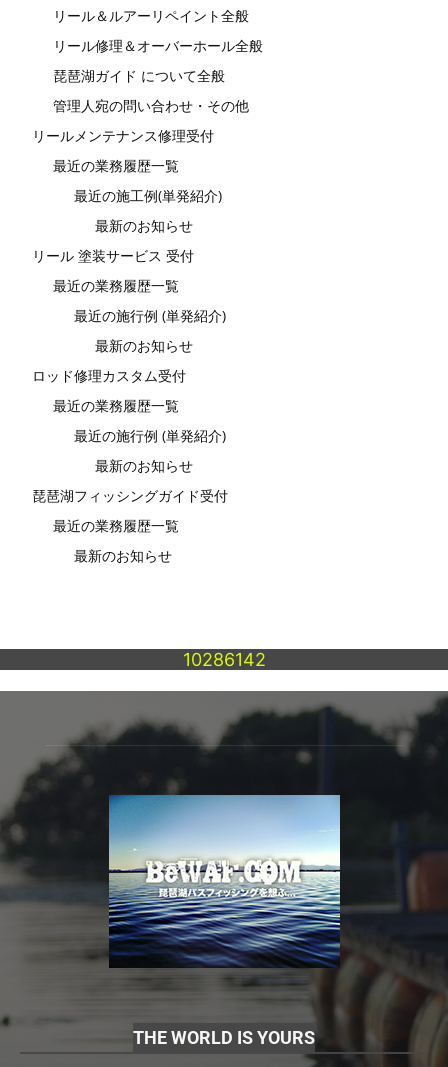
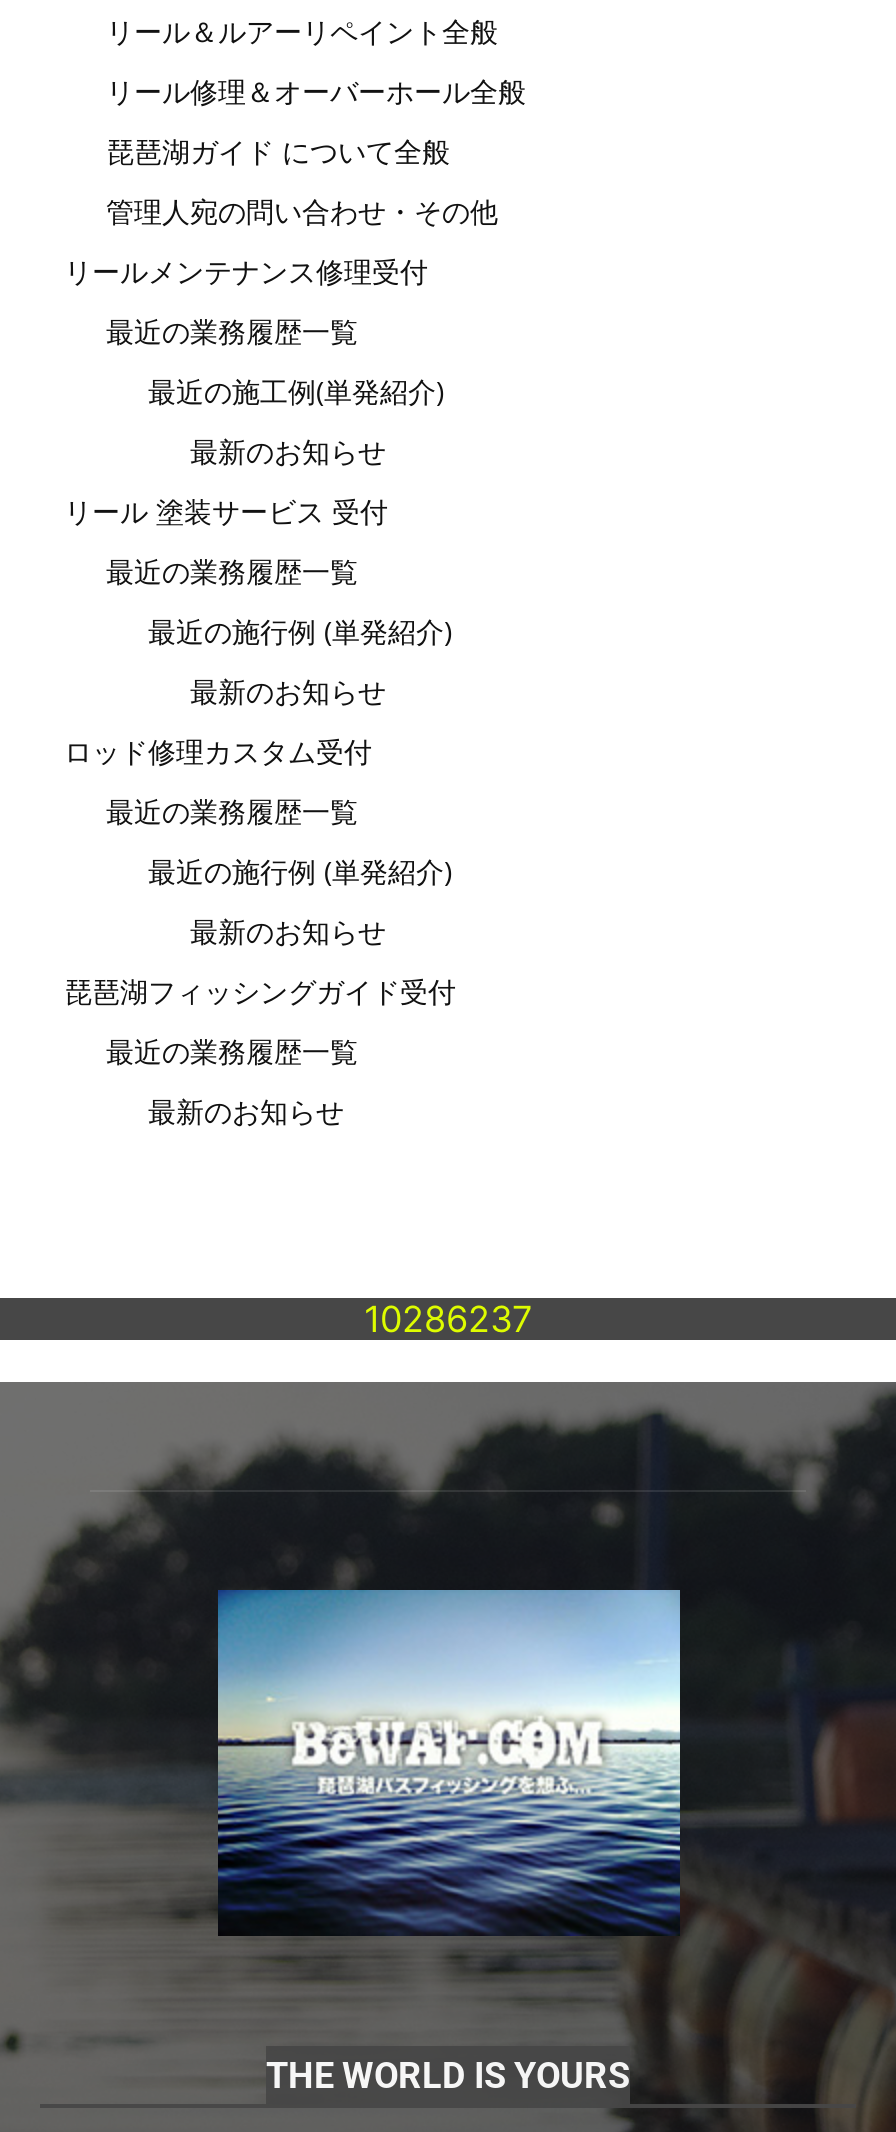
- 10286142
+ 10286237
